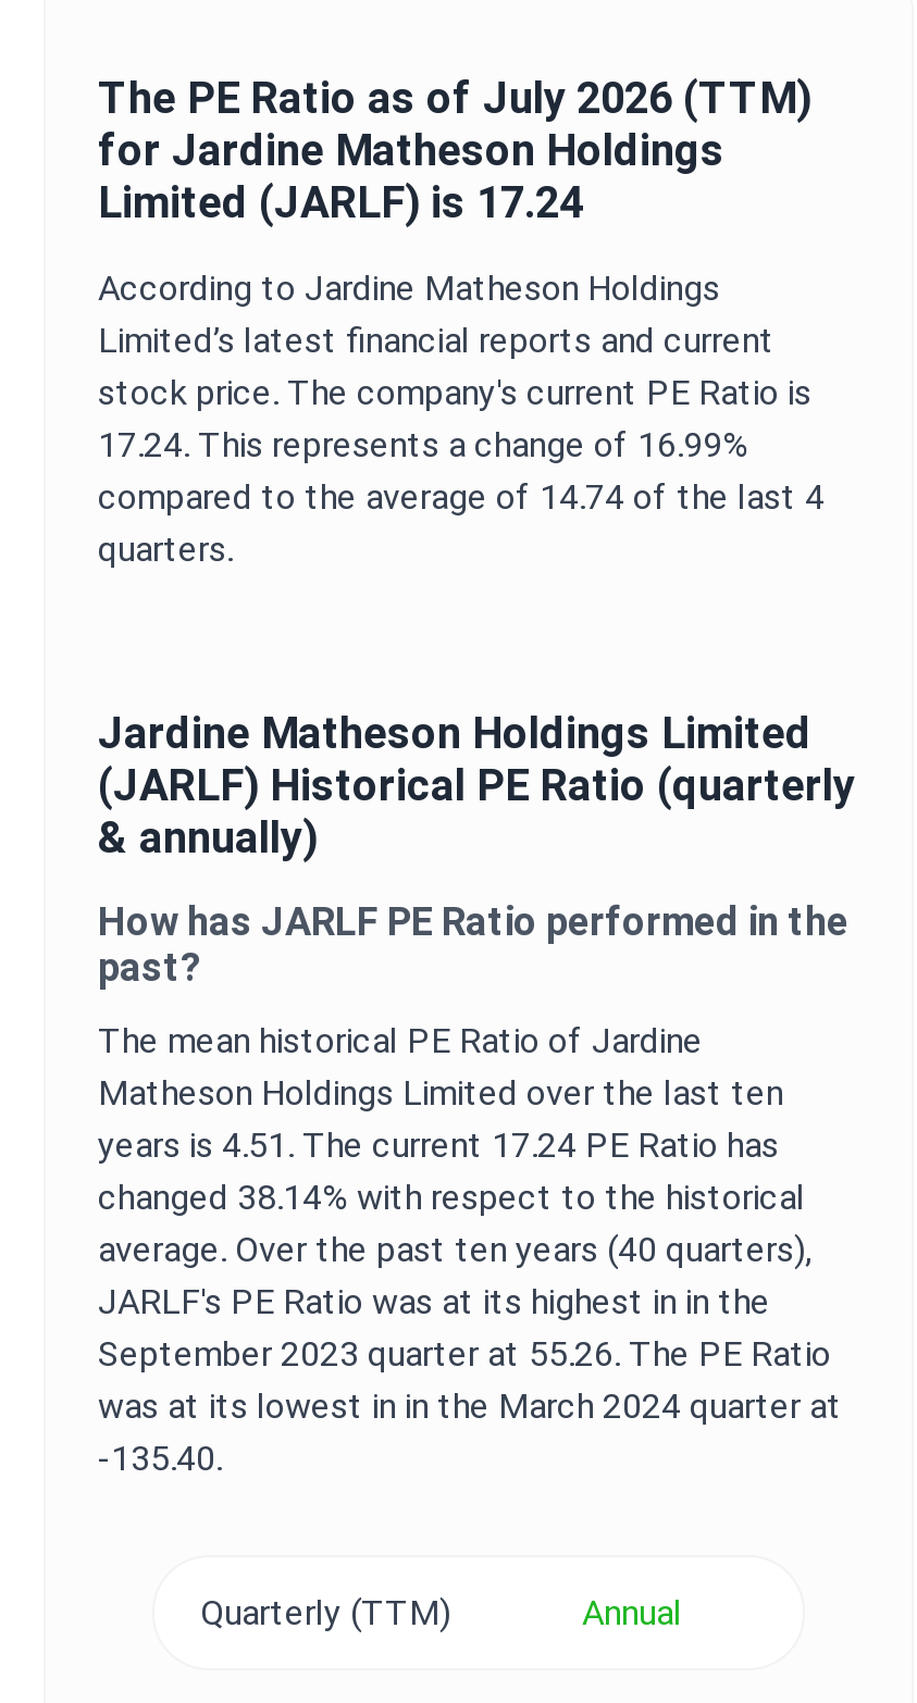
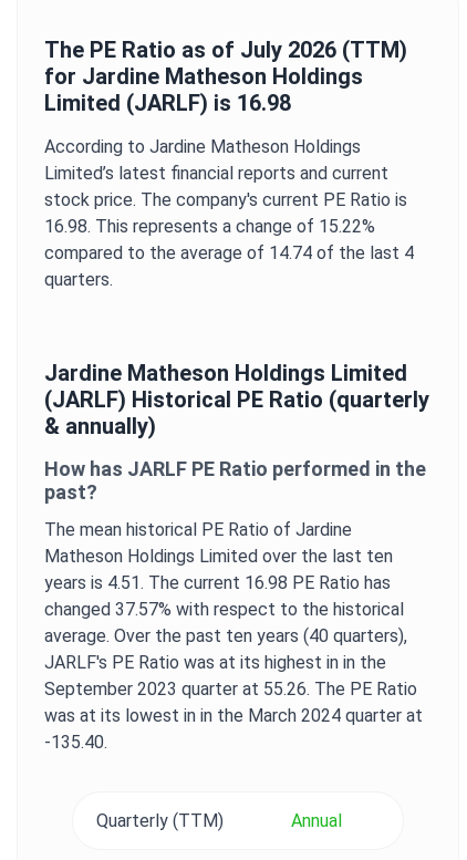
- Limited (JARLF) is 17.24
+ Limited (JARLF) is 16.98

- 17.24. This represents a change of 16.99%
+ 16.98. This represents a change of 15.22%

- years is 4.51. The current 17.24 PE Ratio has
+ years is 4.51. The current 16.98 PE Ratio has

- changed 38.14% with respect to the historical
+ changed 37.57% with respect to the historical
